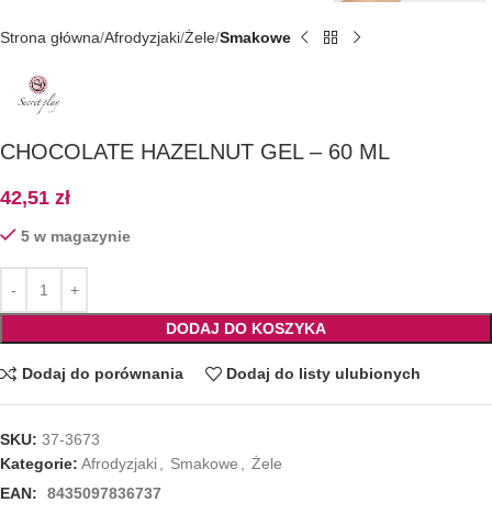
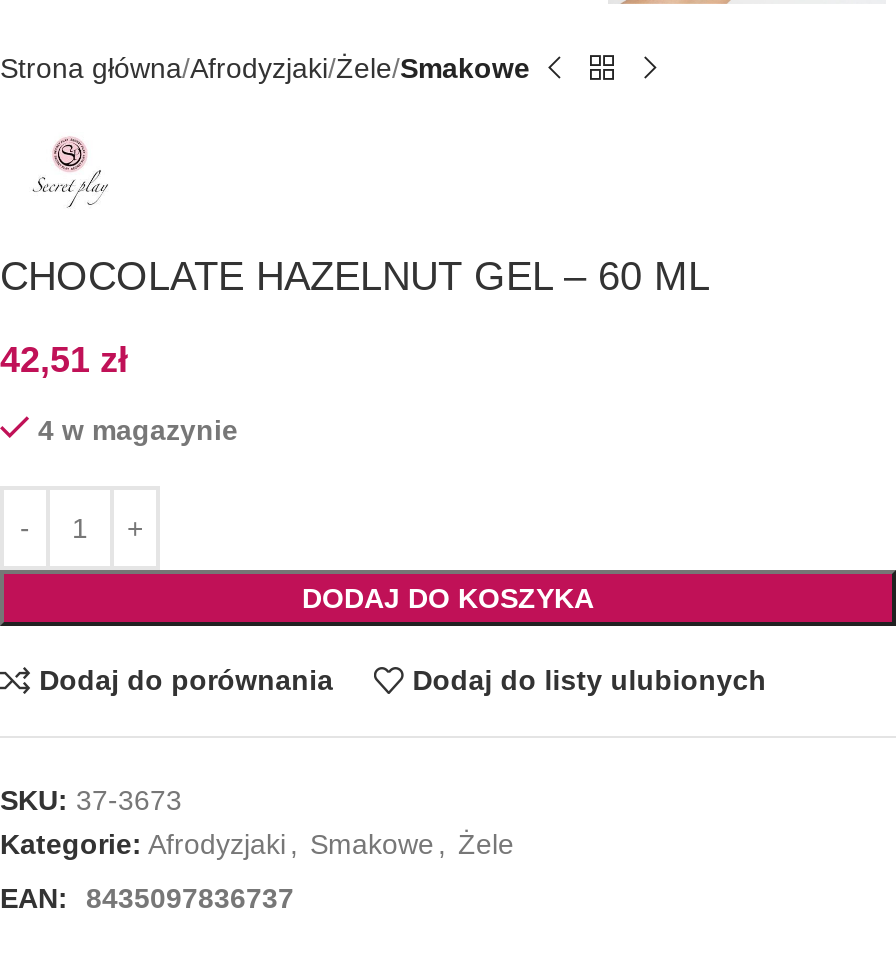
- 5 w magazynie
+ 4 w magazynie
